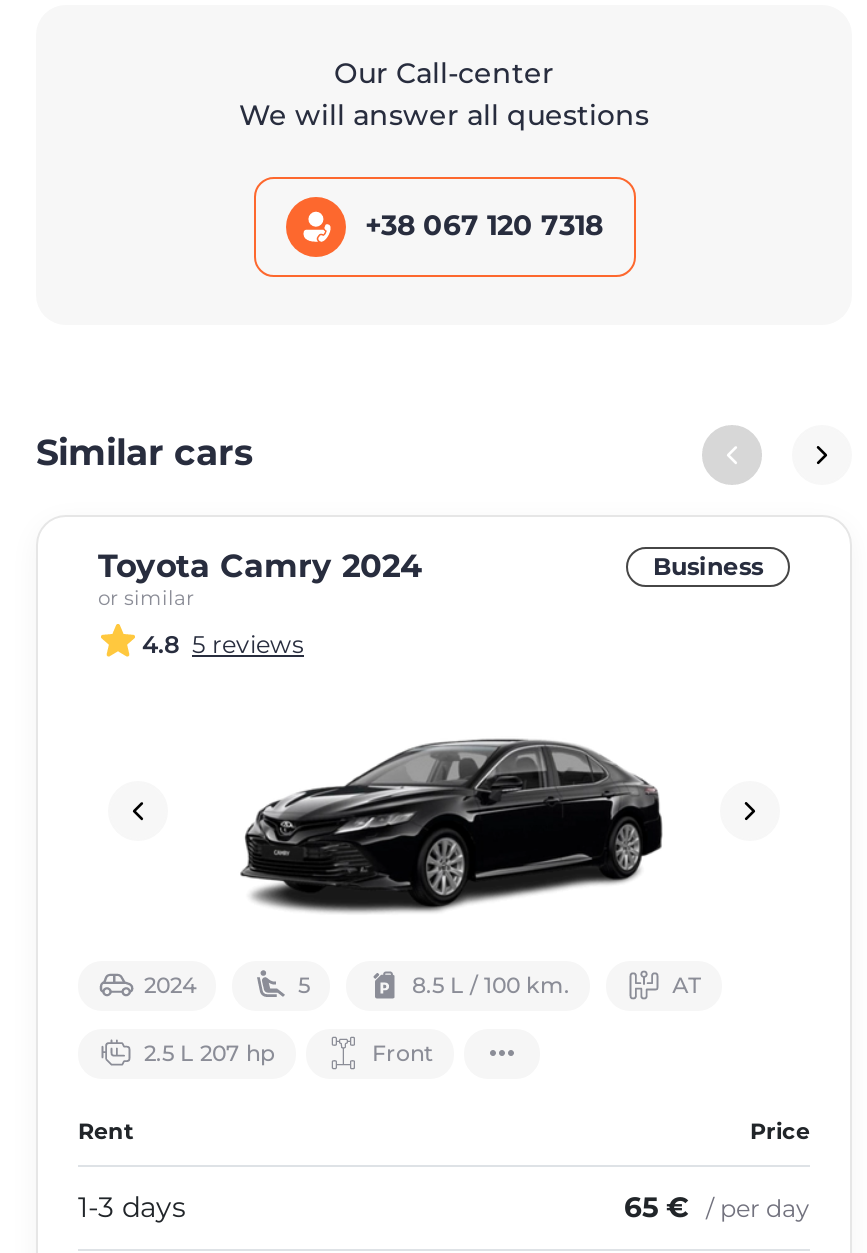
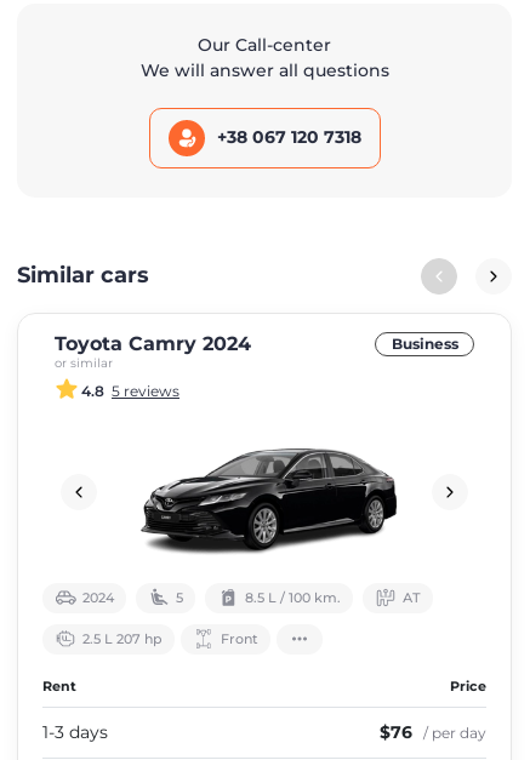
- 65 € / per day
+ $76 / per day
